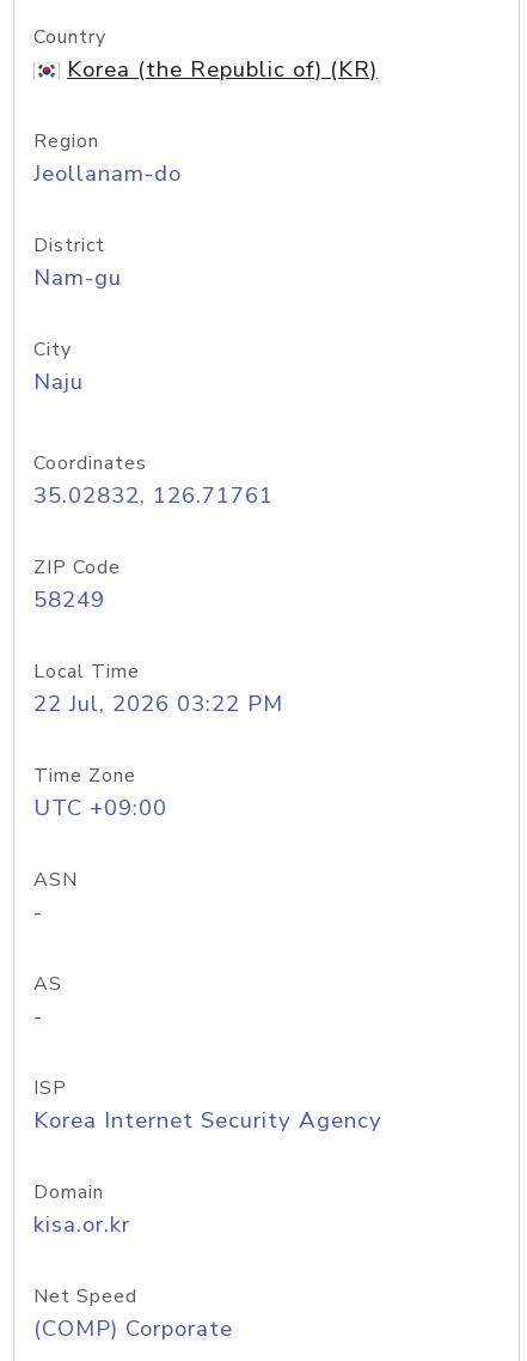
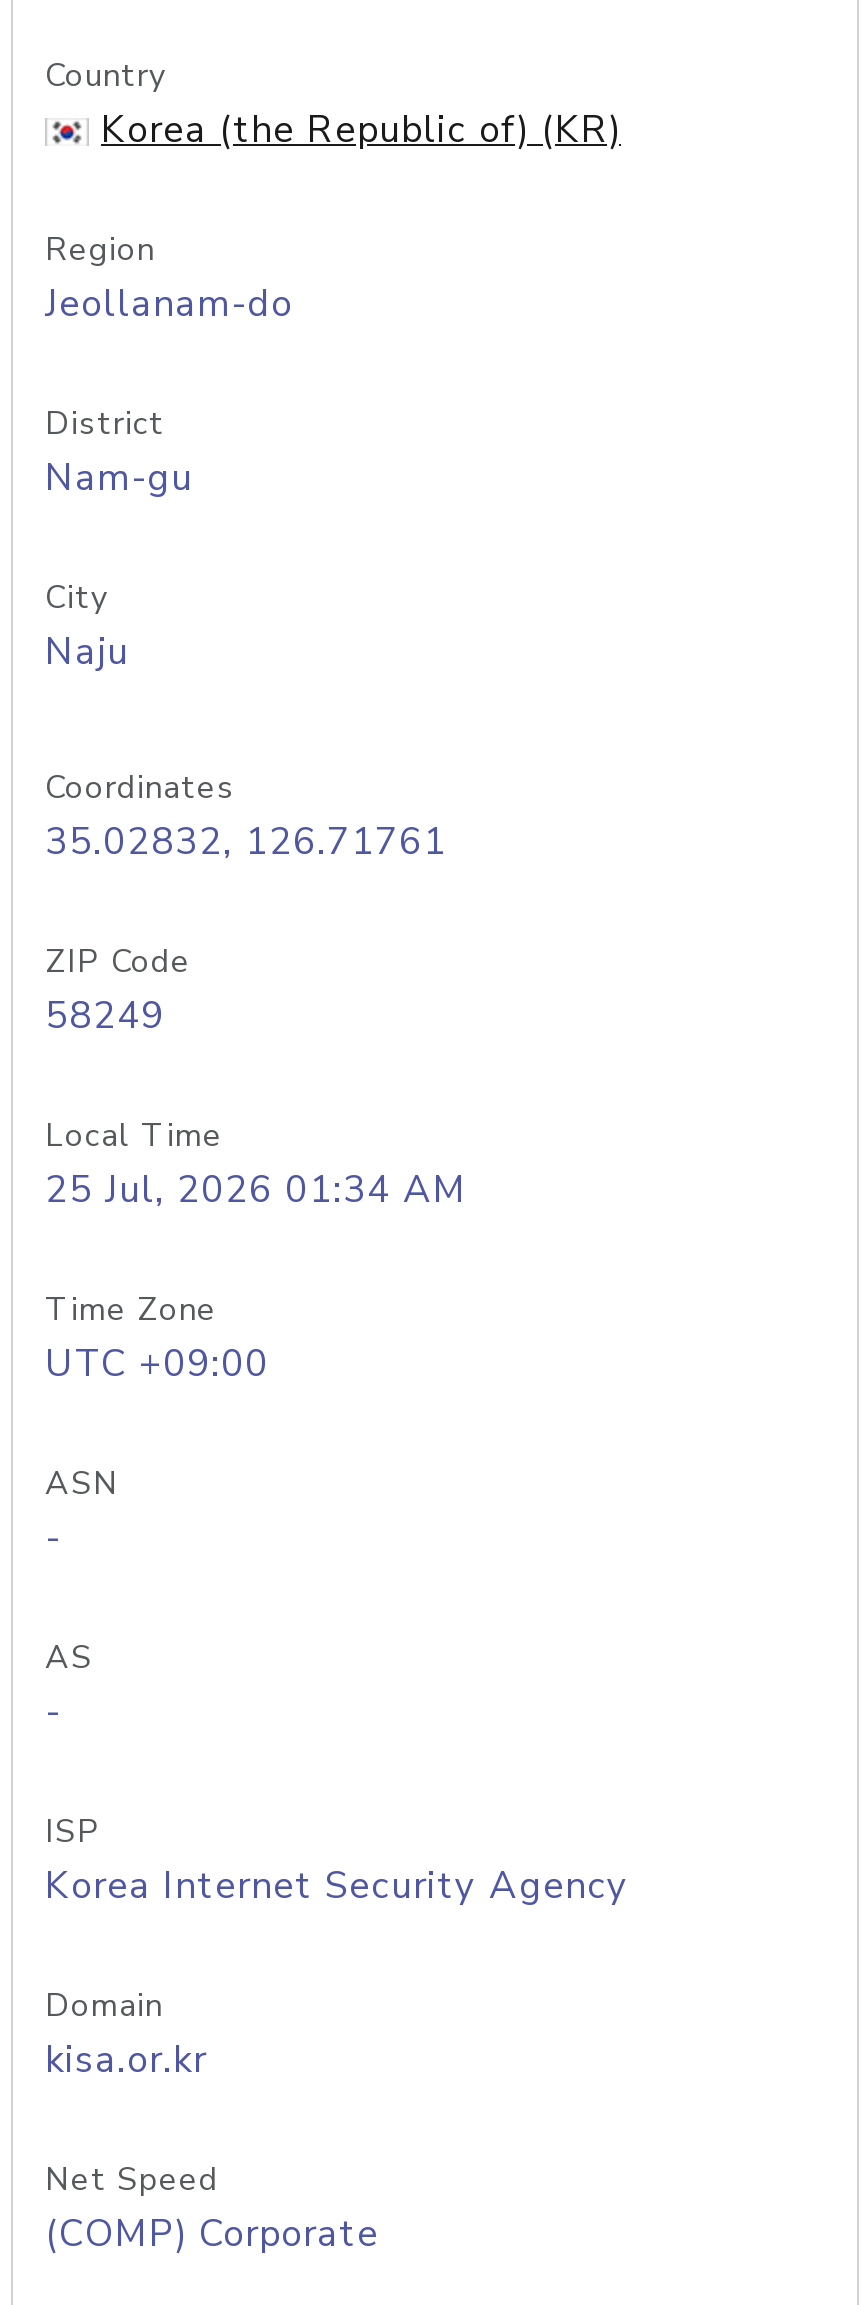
- 22 Jul, 2026 03:22 PM
+ 25 Jul, 2026 01:34 AM
